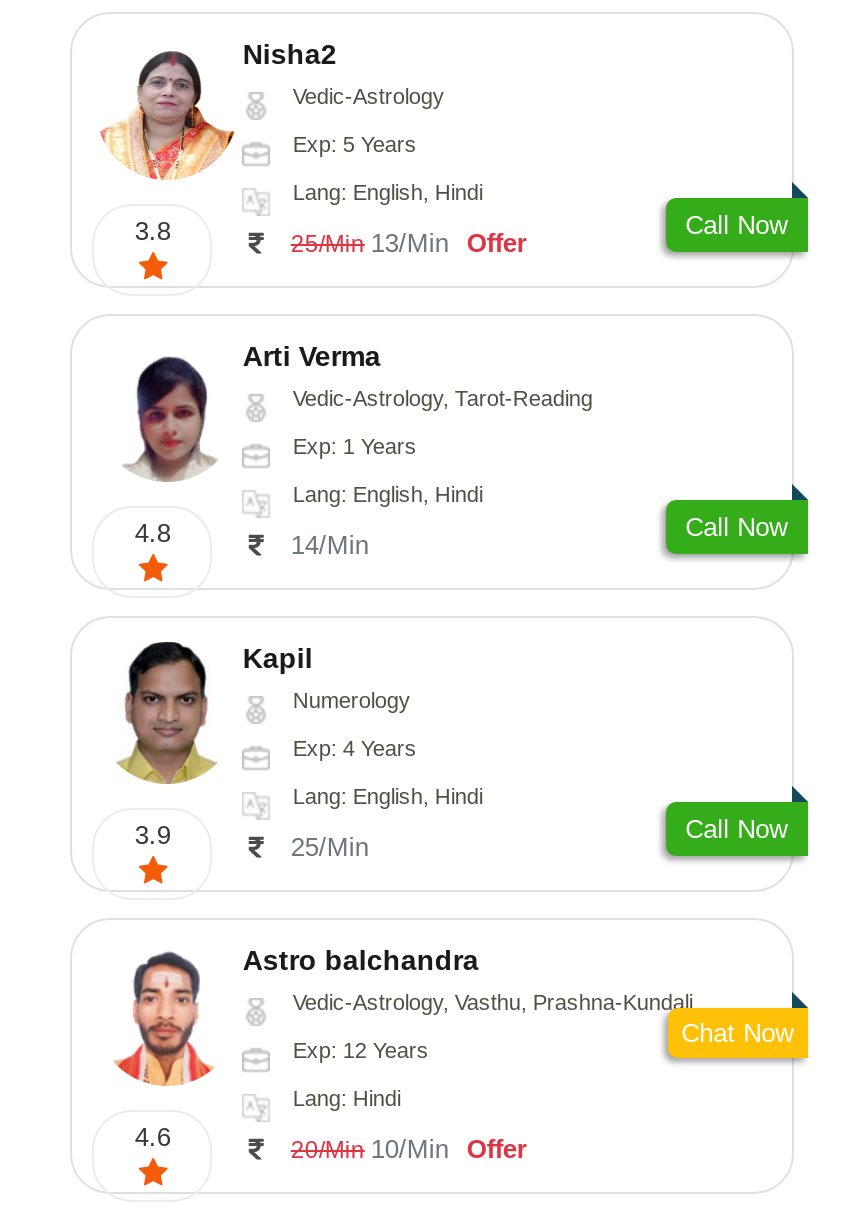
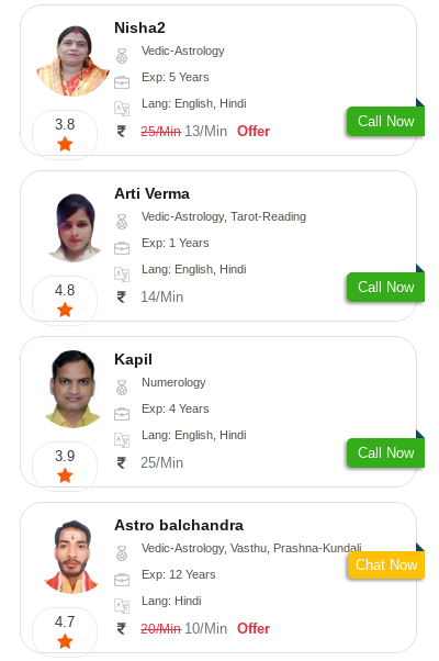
- 4.6
+ 4.7
